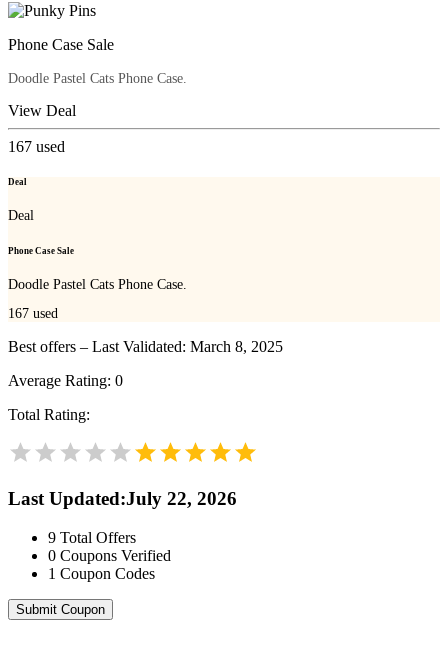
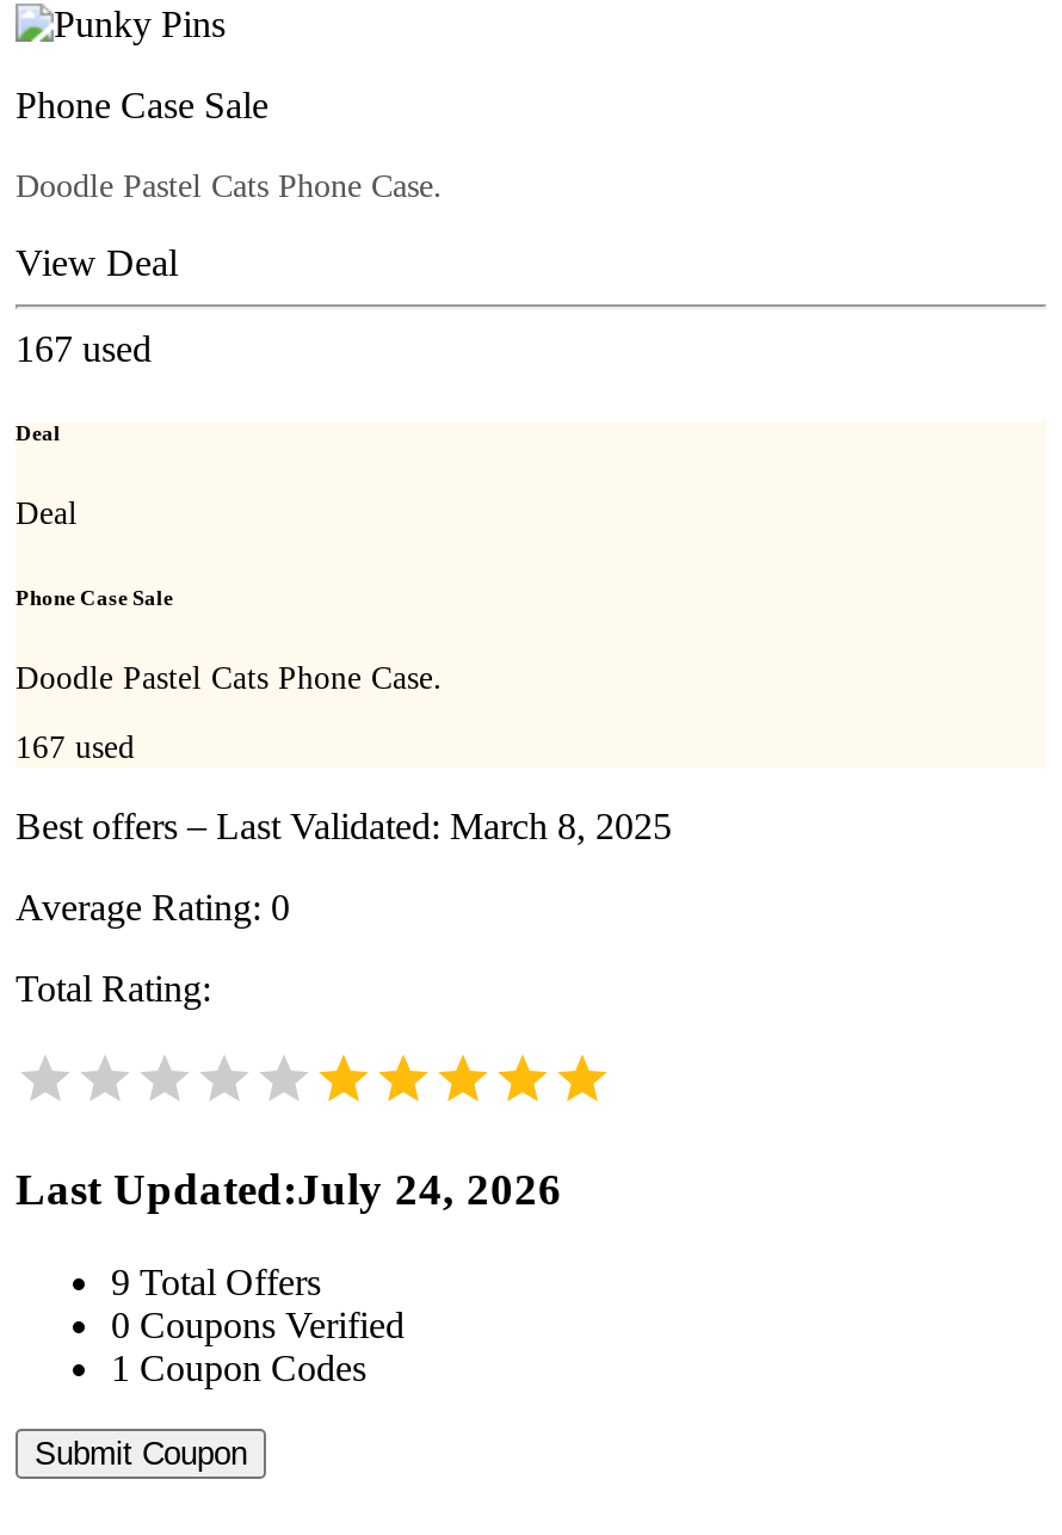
- Last Updated:July 22, 2026
+ Last Updated:July 24, 2026
